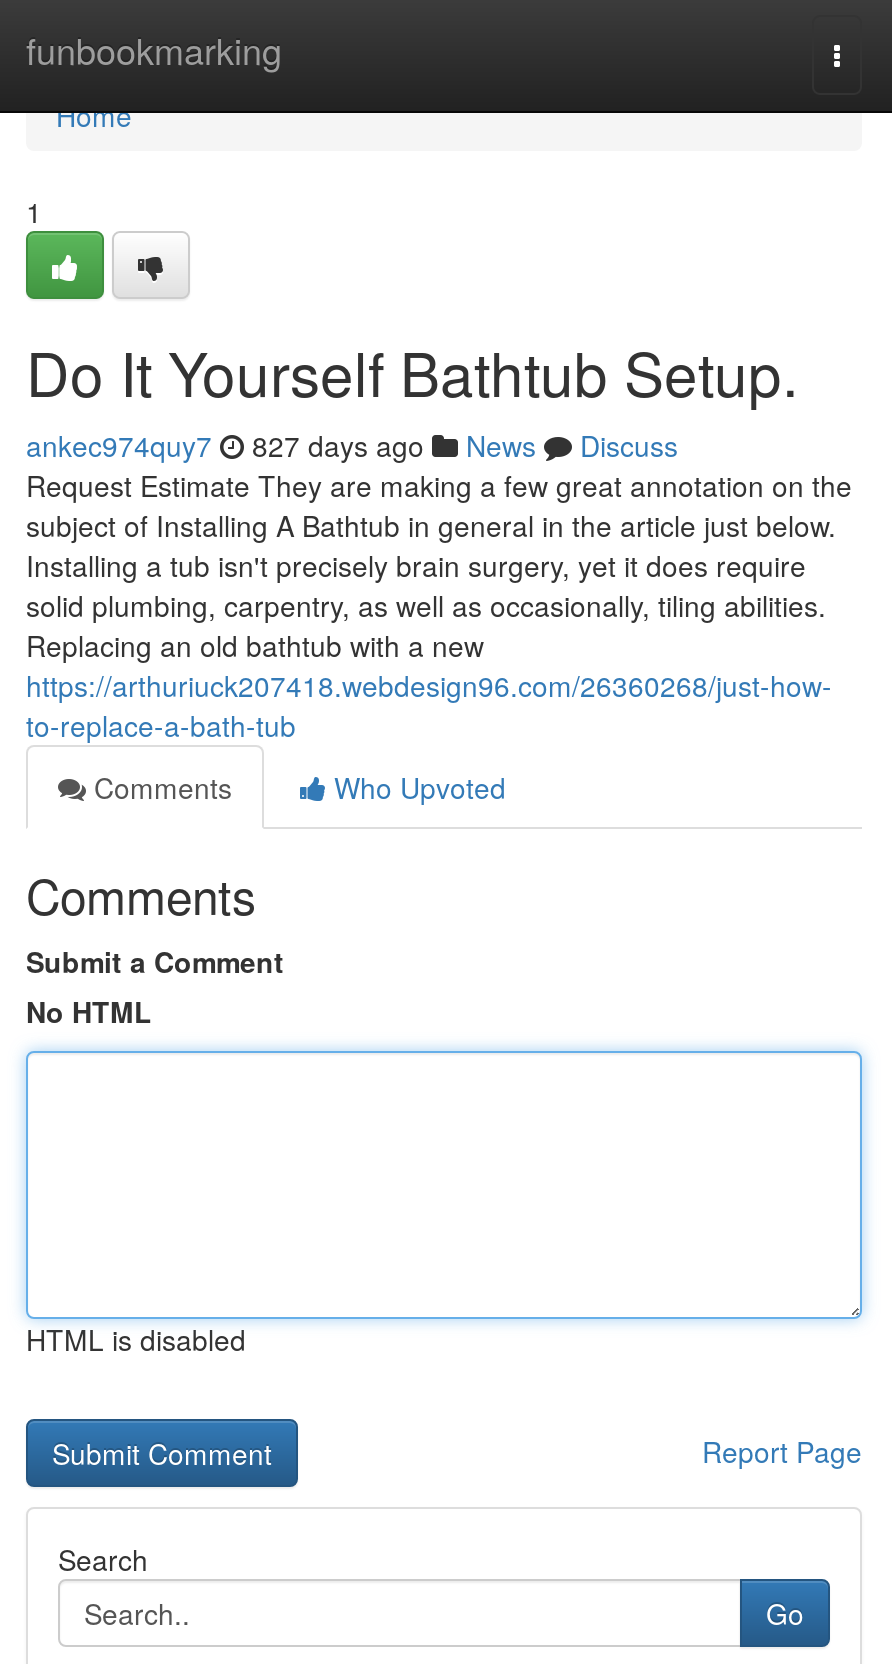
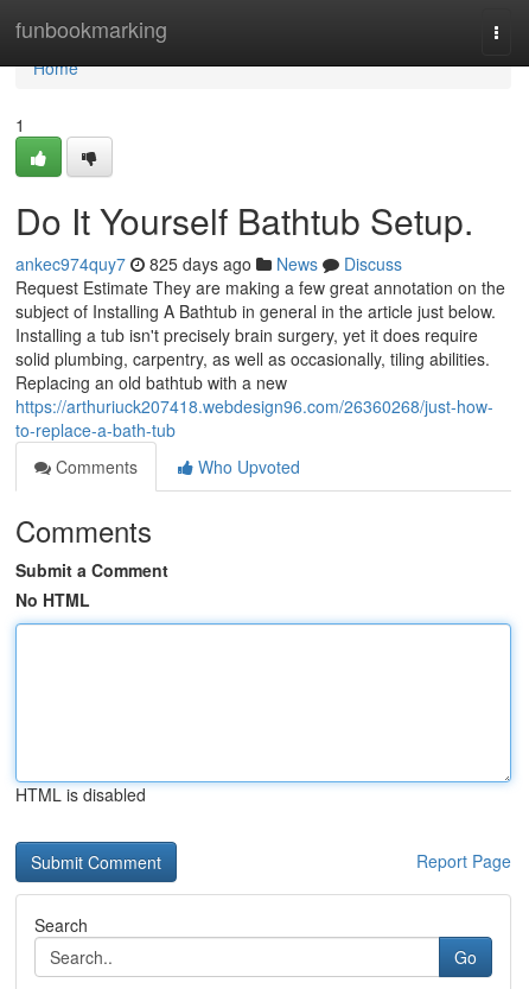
- ankec974quy7 827 days ago News Discuss
+ ankec974quy7 825 days ago News Discuss
